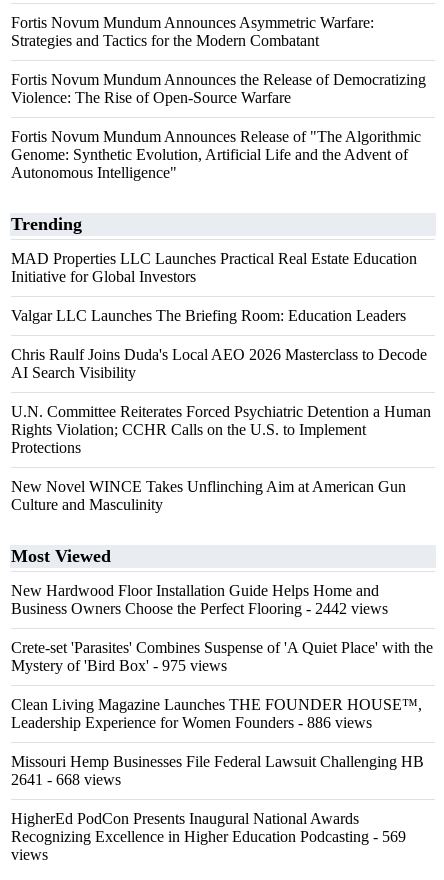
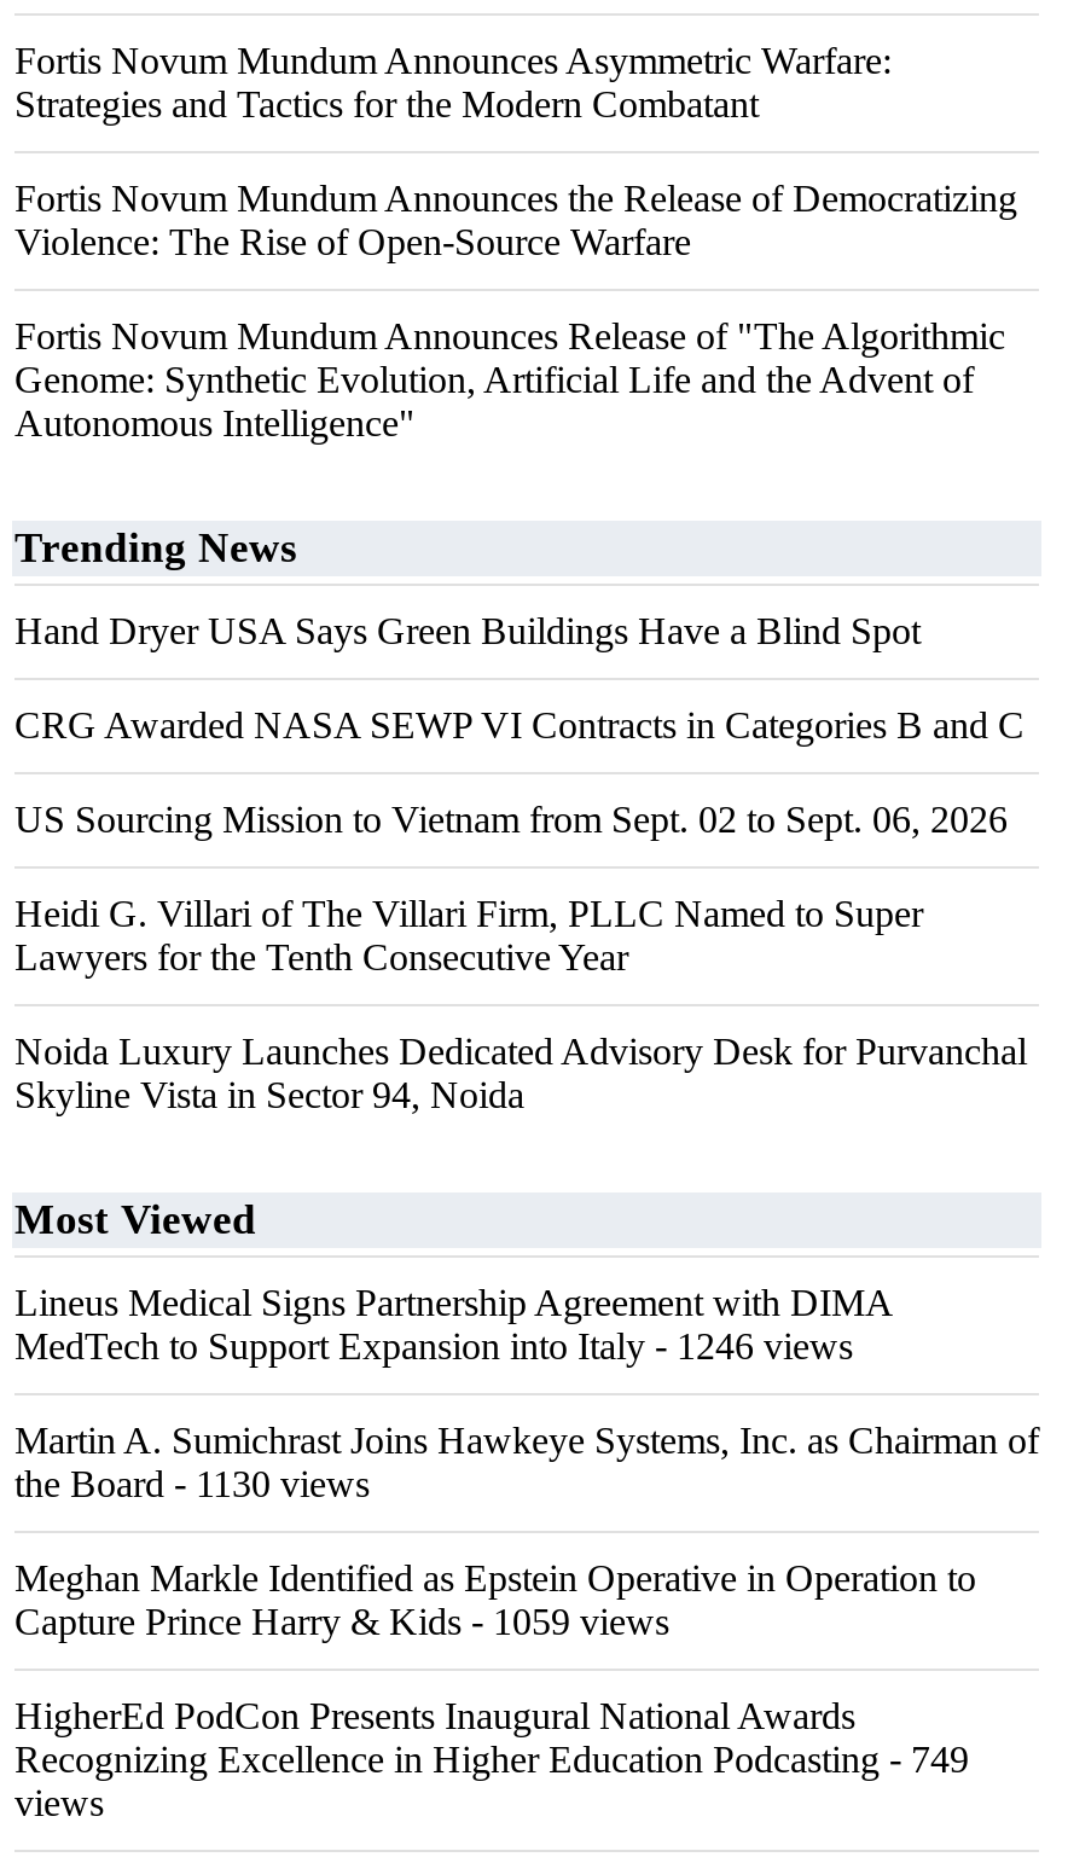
- Trending
+ Trending News

- MAD Properties LLC Launches Practical Real Estate Education
- Initiative for Global Investors
+ Hand Dryer USA Says Green Buildings Have a Blind Spot

- Valgar LLC Launches The Briefing Room: Education Leaders
+ CRG Awarded NASA SEWP VI Contracts in Categories B and C

- Chris Raulf Joins Duda's Local AEO 2026 Masterclass to Decode
- AI Search Visibility
+ US Sourcing Mission to Vietnam from Sept. 02 to Sept. 06, 2026

- U.N. Committee Reiterates Forced Psychiatric Detention a Human
- Rights Violation; CCHR Calls on the U.S. to Implement
- Protections
+ Heidi G. Villari of The Villari Firm, PLLC Named to Super
+ Lawyers for the Tenth Consecutive Year

- New Novel WINCE Takes Unflinching Aim at American Gun
- Culture and Masculinity
+ Noida Luxury Launches Dedicated Advisory Desk for Purvanchal
+ Skyline Vista in Sector 94, Noida

- New Hardwood Floor Installation Guide Helps Home and
- Business Owners Choose the Perfect Flooring - 2442 views
- Crete-set 'Parasites' Combines Suspense of 'A Quiet Place' with the
- Mystery of 'Bird Box' - 975 views
- Clean Living Magazine Launches THE FOUNDER HOUSE™,
- Leadership Experience for Women Founders - 886 views
- Missouri Hemp Businesses File Federal Lawsuit Challenging HB
- 2641 - 668 views
+ Lineus Medical Signs Partnership Agreement with DIMA
+ MedTech to Support Expansion into Italy - 1246 views
+ Martin A. Sumichrast Joins Hawkeye Systems, Inc. as Chairman of
+ the Board - 1130 views
+ Meghan Markle Identified as Epstein Operative in Operation to
+ Capture Prince Harry & Kids - 1059 views

- Recognizing Excellence in Higher Education Podcasting - 569
+ Recognizing Excellence in Higher Education Podcasting - 749
